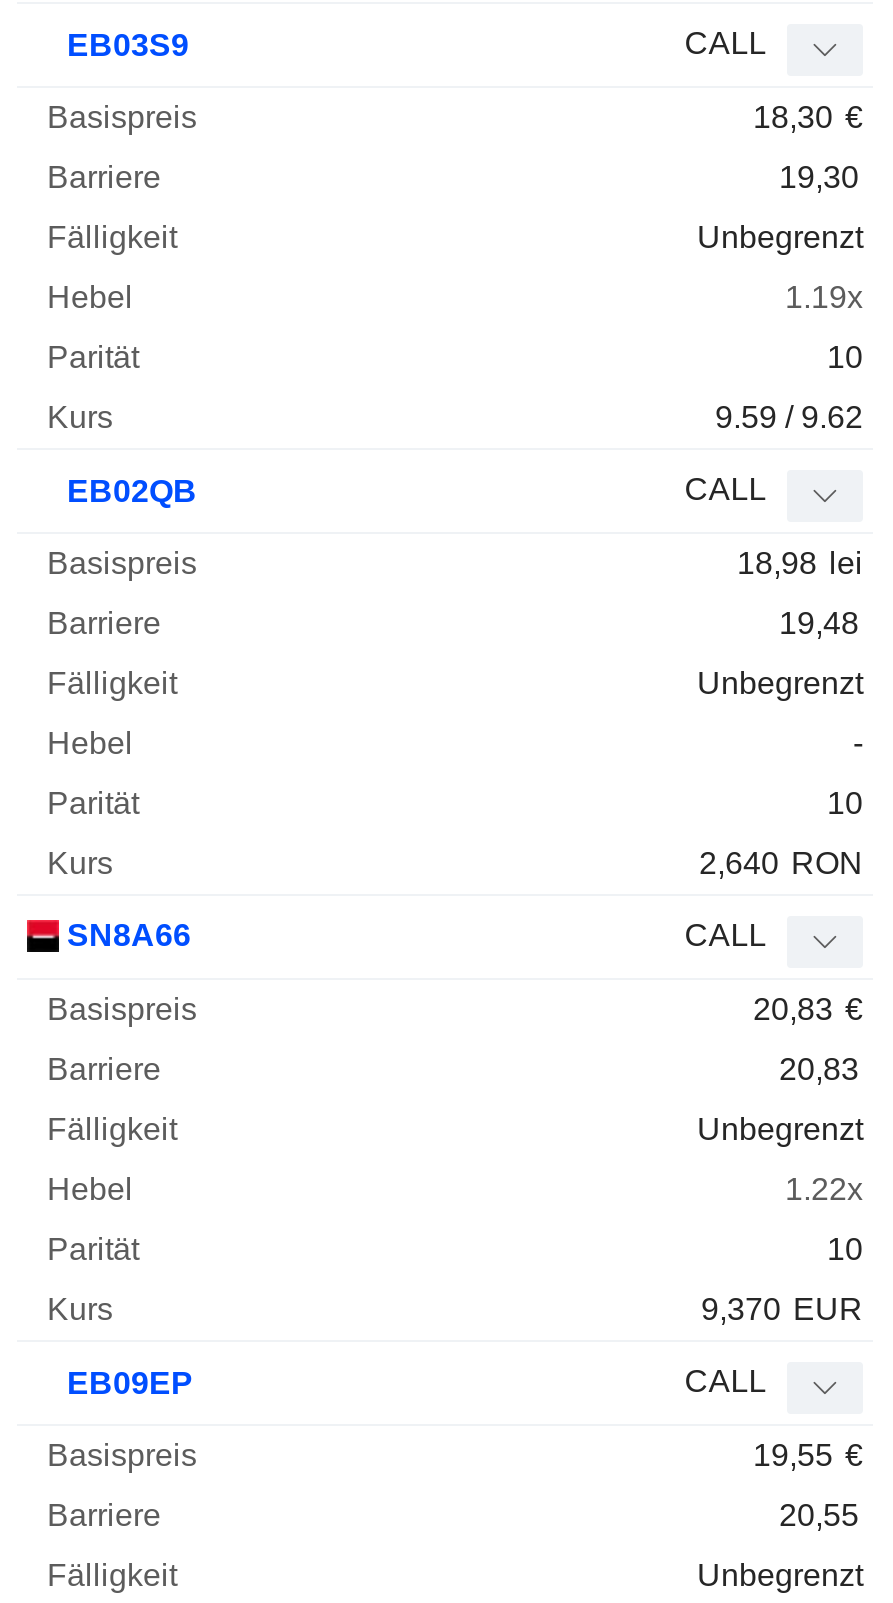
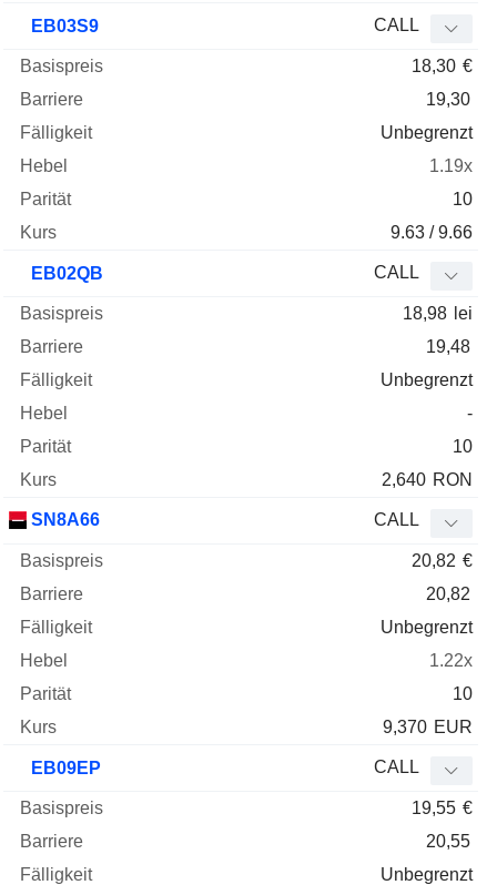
- 9.59 / 9.62
+ 9.63 / 9.66

- 20,83 €
+ 20,82 €

- 20,83
+ 20,82
